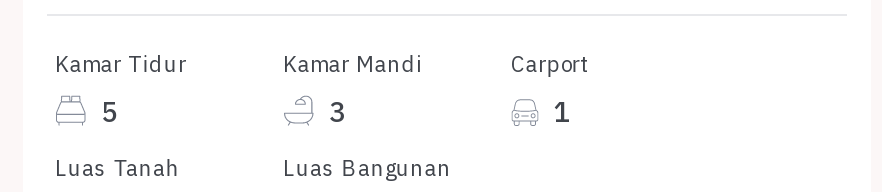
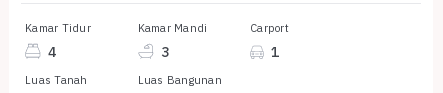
- 5
+ 4
